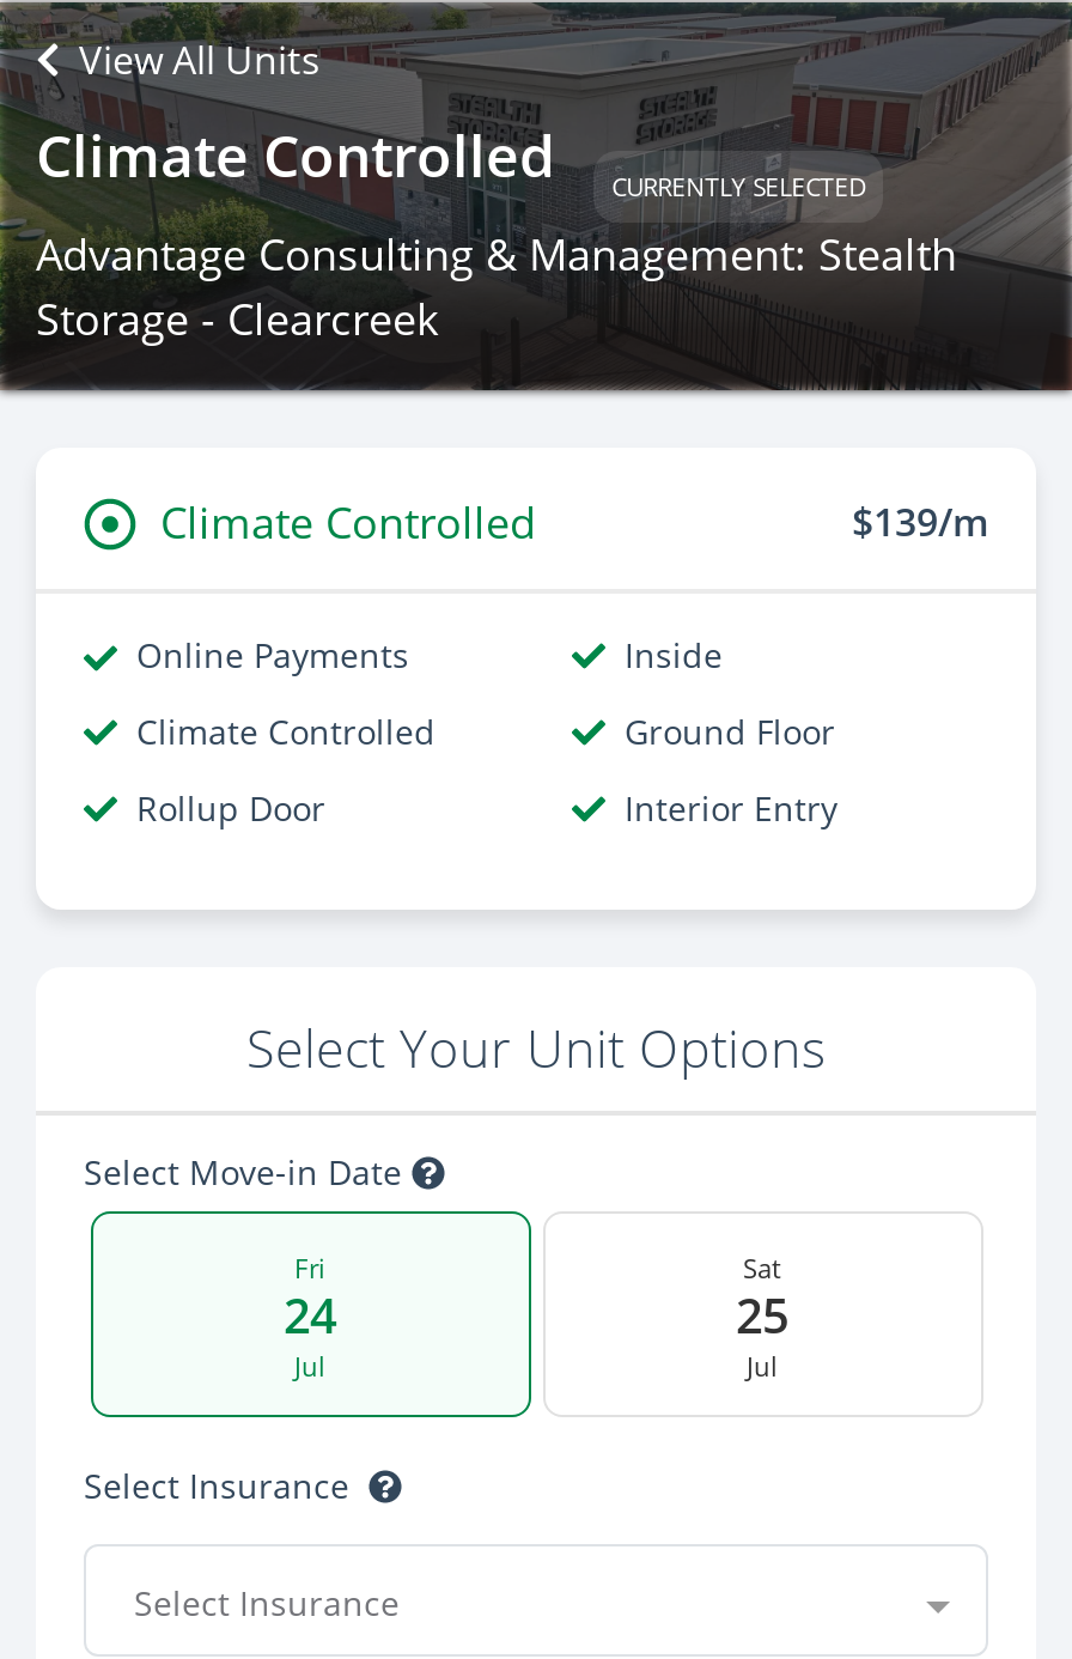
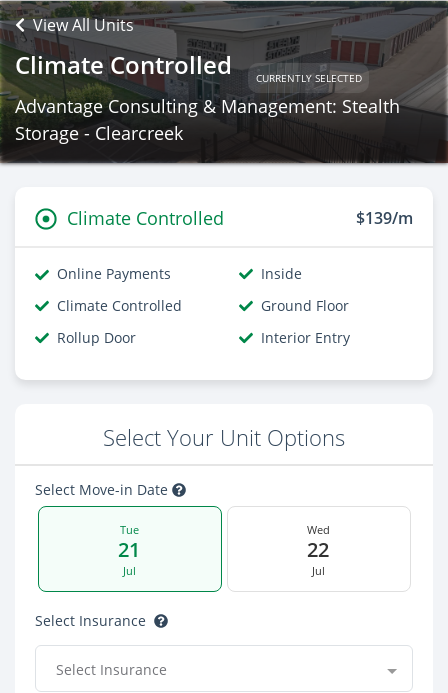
- Fri
- 24
+ Tue
+ 21

- Sat
- 25
+ Wed
+ 22
